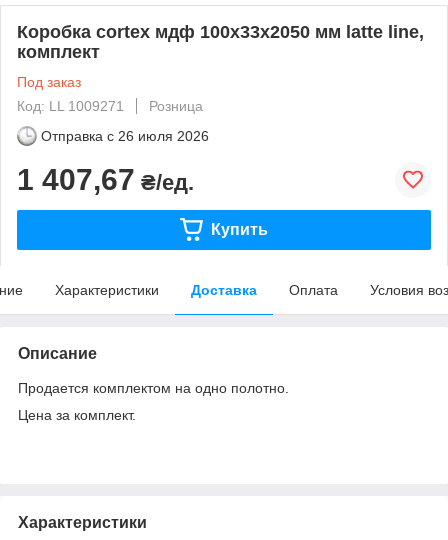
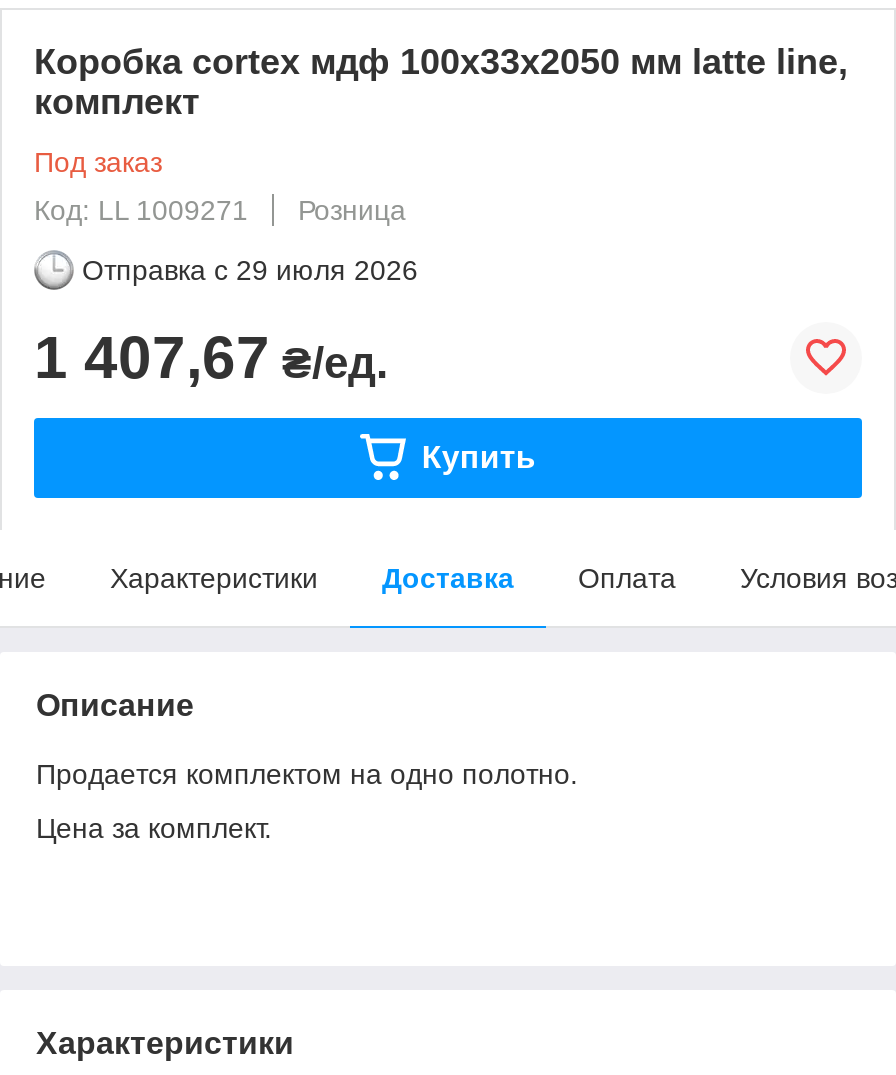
- Отправка с 26 июля 2026
+ Отправка с 29 июля 2026
